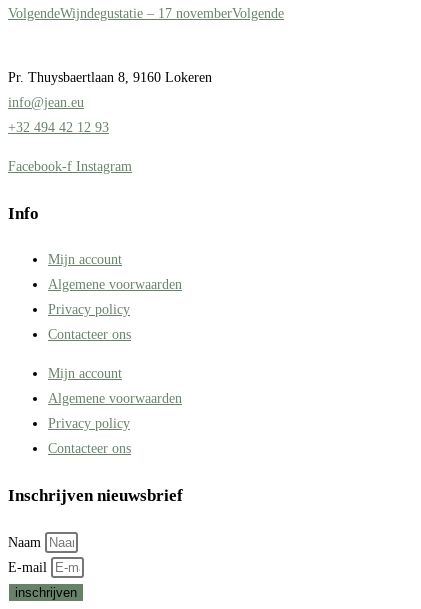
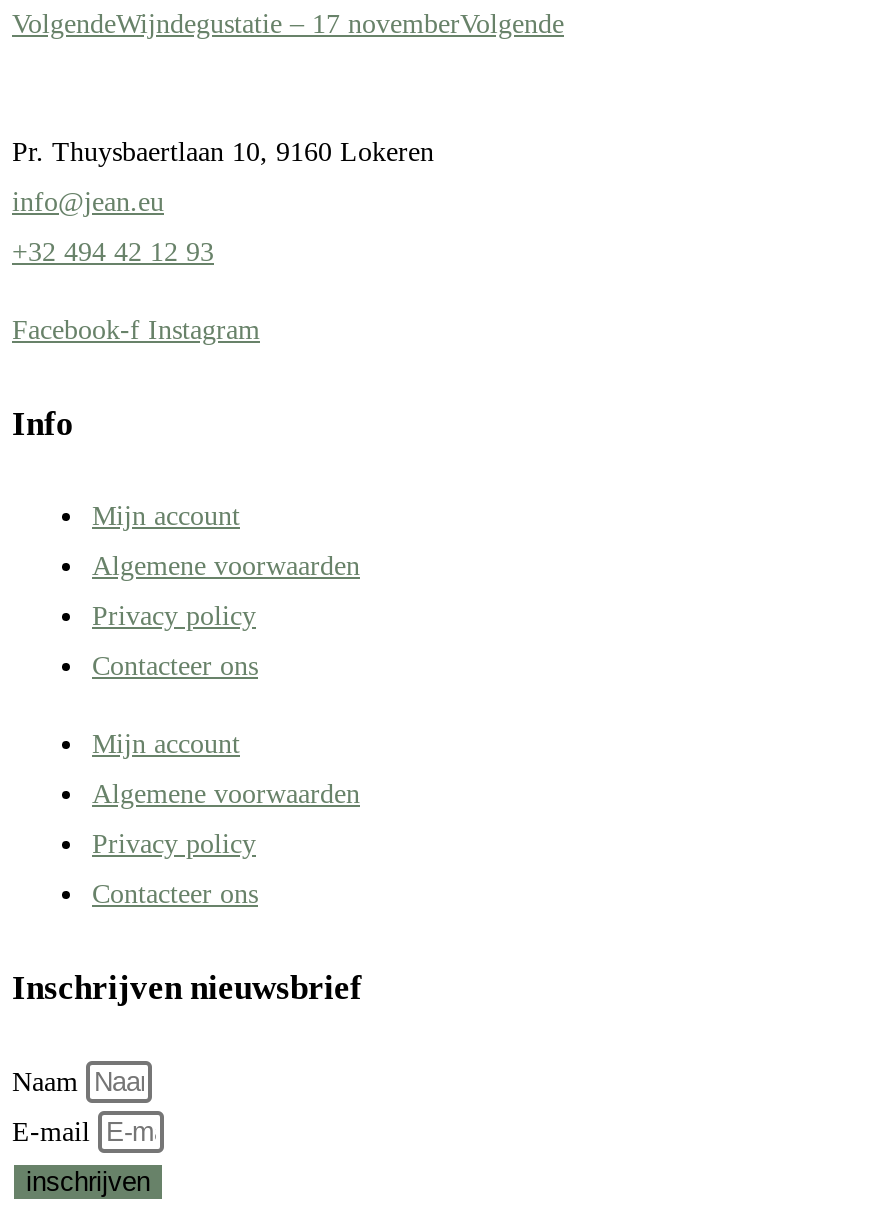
- Pr. Thuysbaertlaan 8, 9160 Lokeren
+ Pr. Thuysbaertlaan 10, 9160 Lokeren
